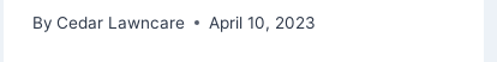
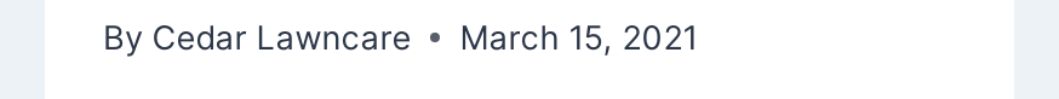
- By Cedar Lawncare April 10, 2023
+ By Cedar Lawncare March 15, 2021
